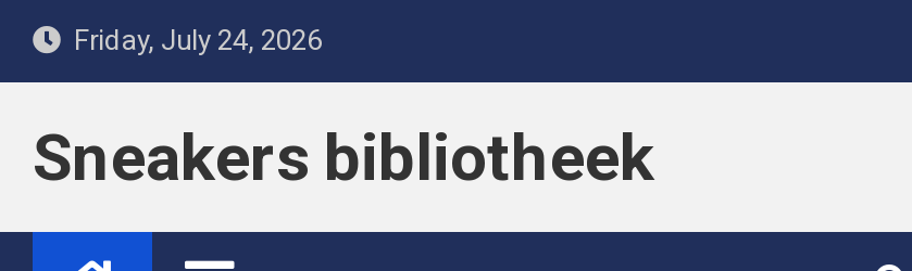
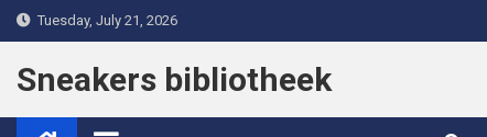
- Friday, July 24, 2026
+ Tuesday, July 21, 2026
